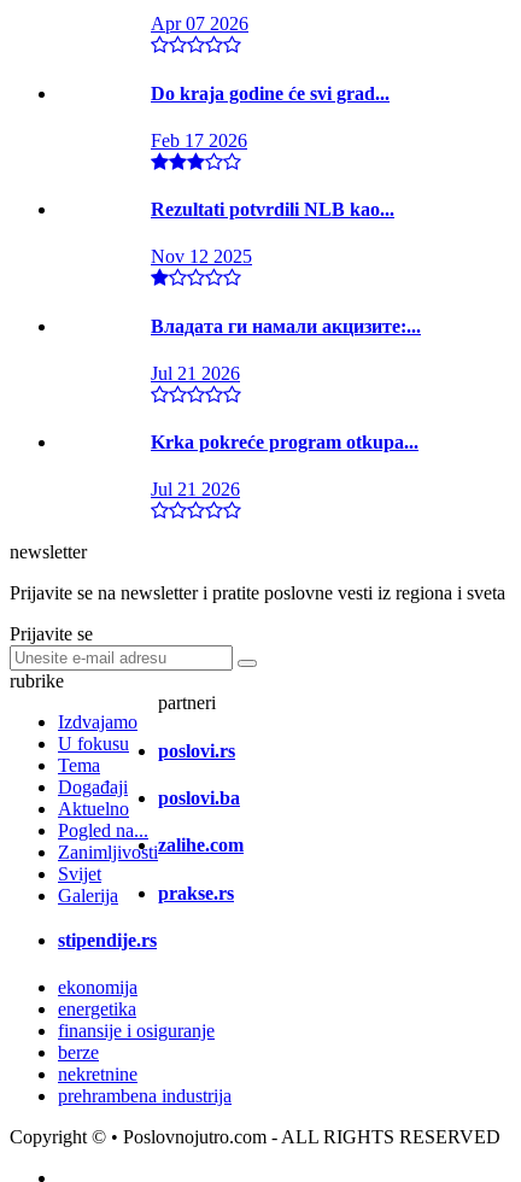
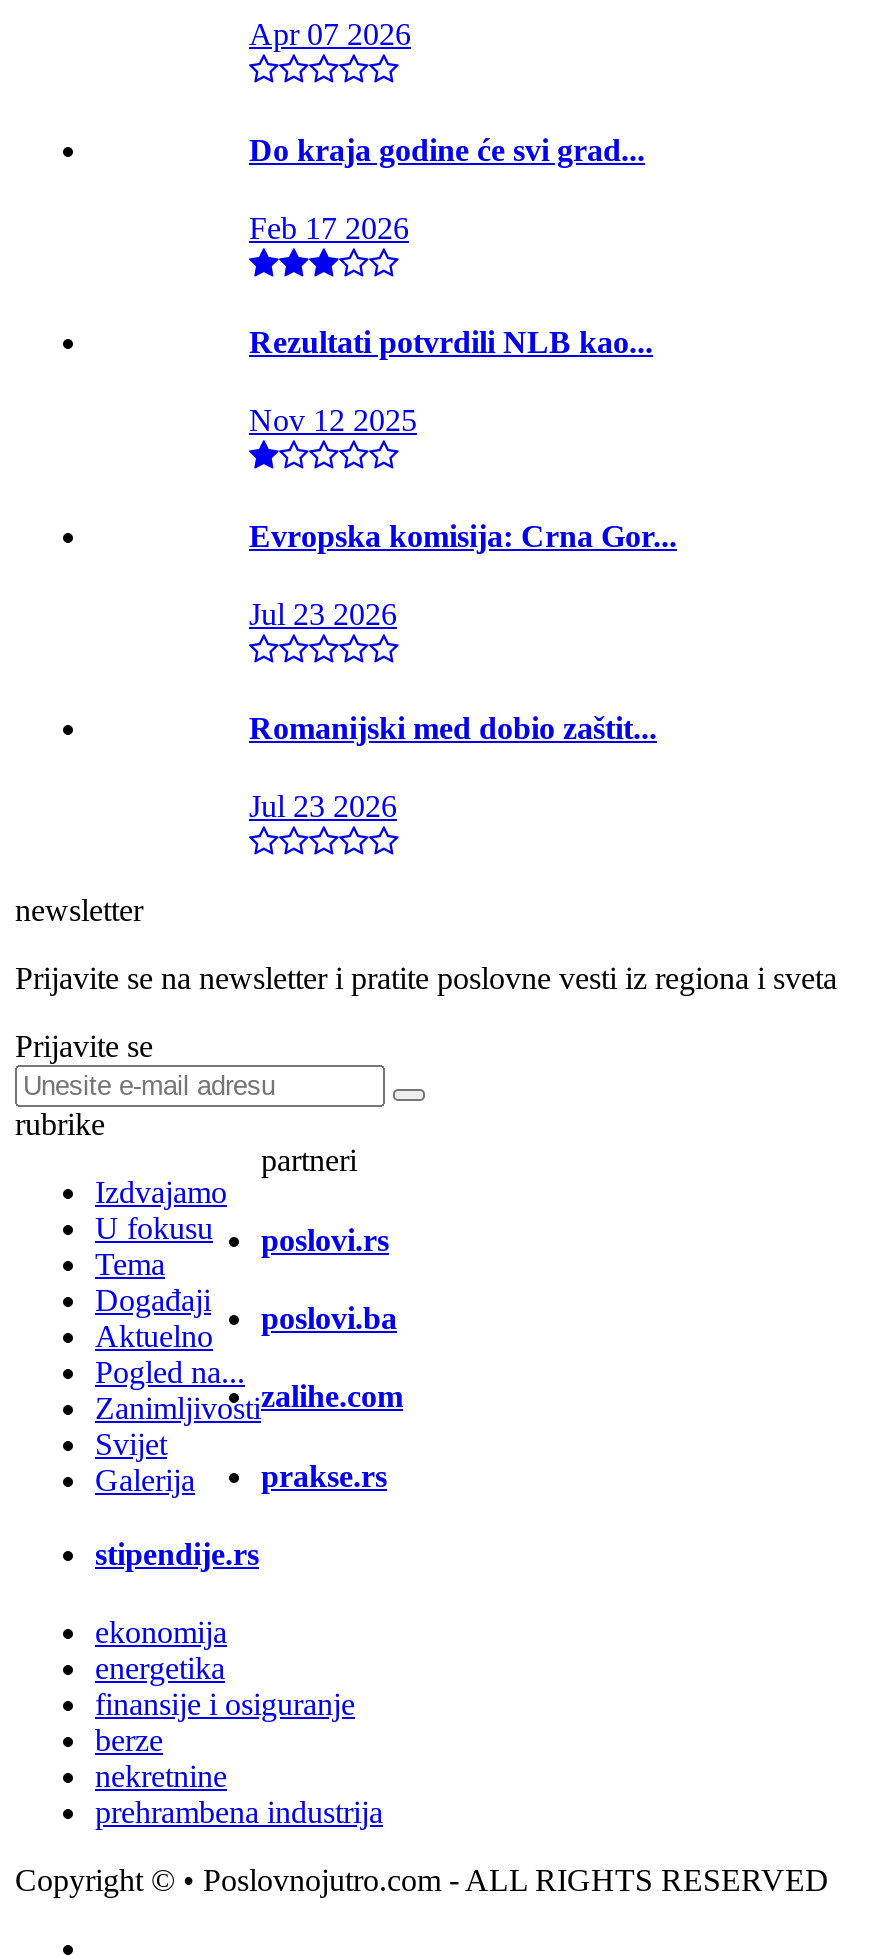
- Владата ги намали акцизите:...
+ Evropska komisija: Crna Gor...

- Jul 21 2026
+ Jul 23 2026

- Krka pokreće program otkupa...
+ Romanijski med dobio zaštit...

- Jul 21 2026
+ Jul 23 2026
